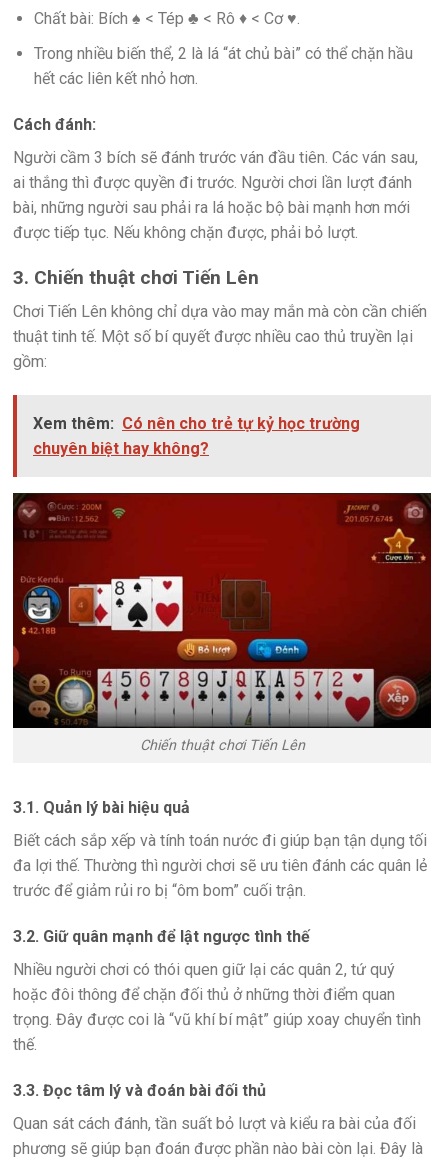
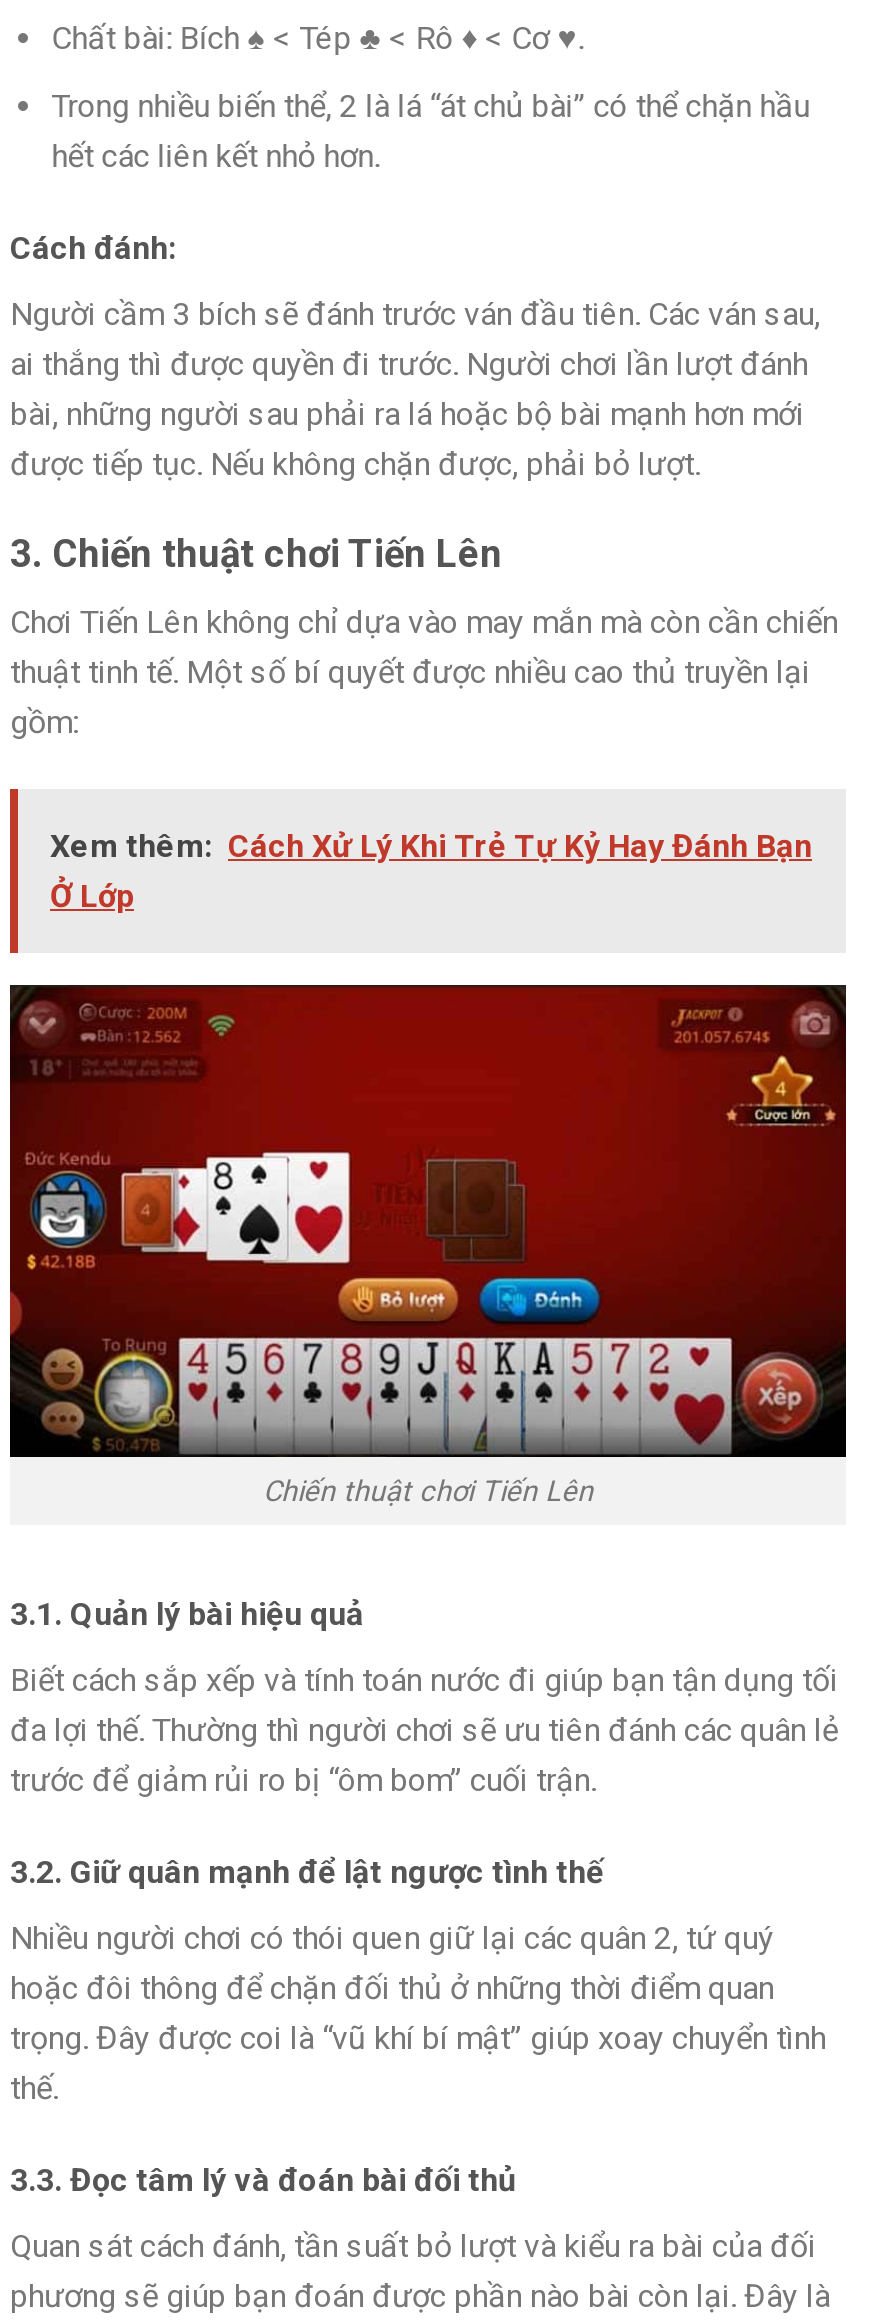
- Xem thêm: Có nên cho trẻ tự kỷ học trường
- chuyên biệt hay không?
+ Xem thêm: Cách Xử Lý Khi Trẻ Tự Kỷ Hay Đánh Bạn
+ Ở Lớp
